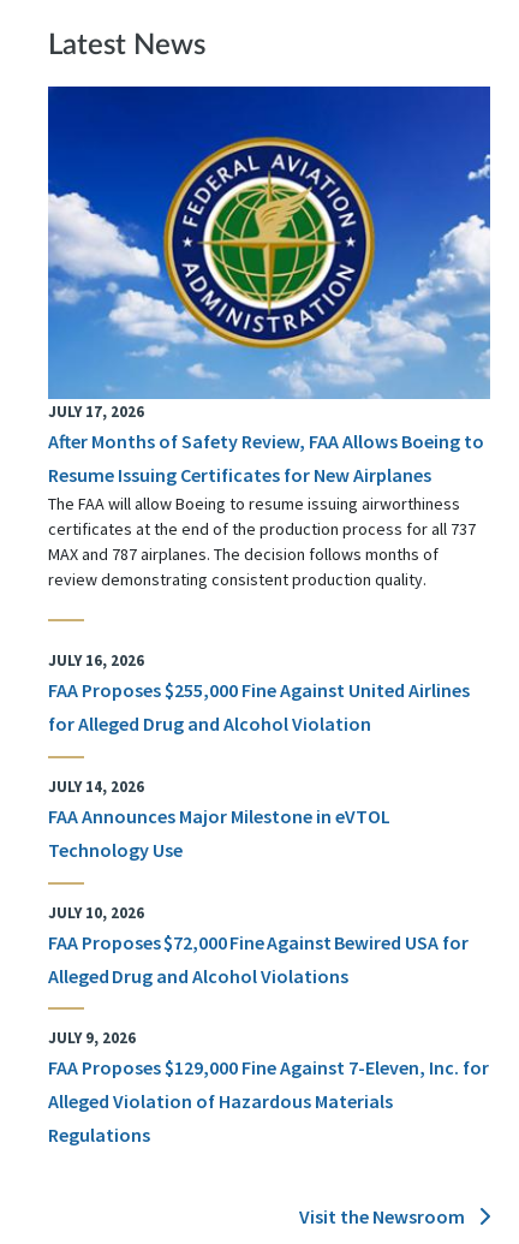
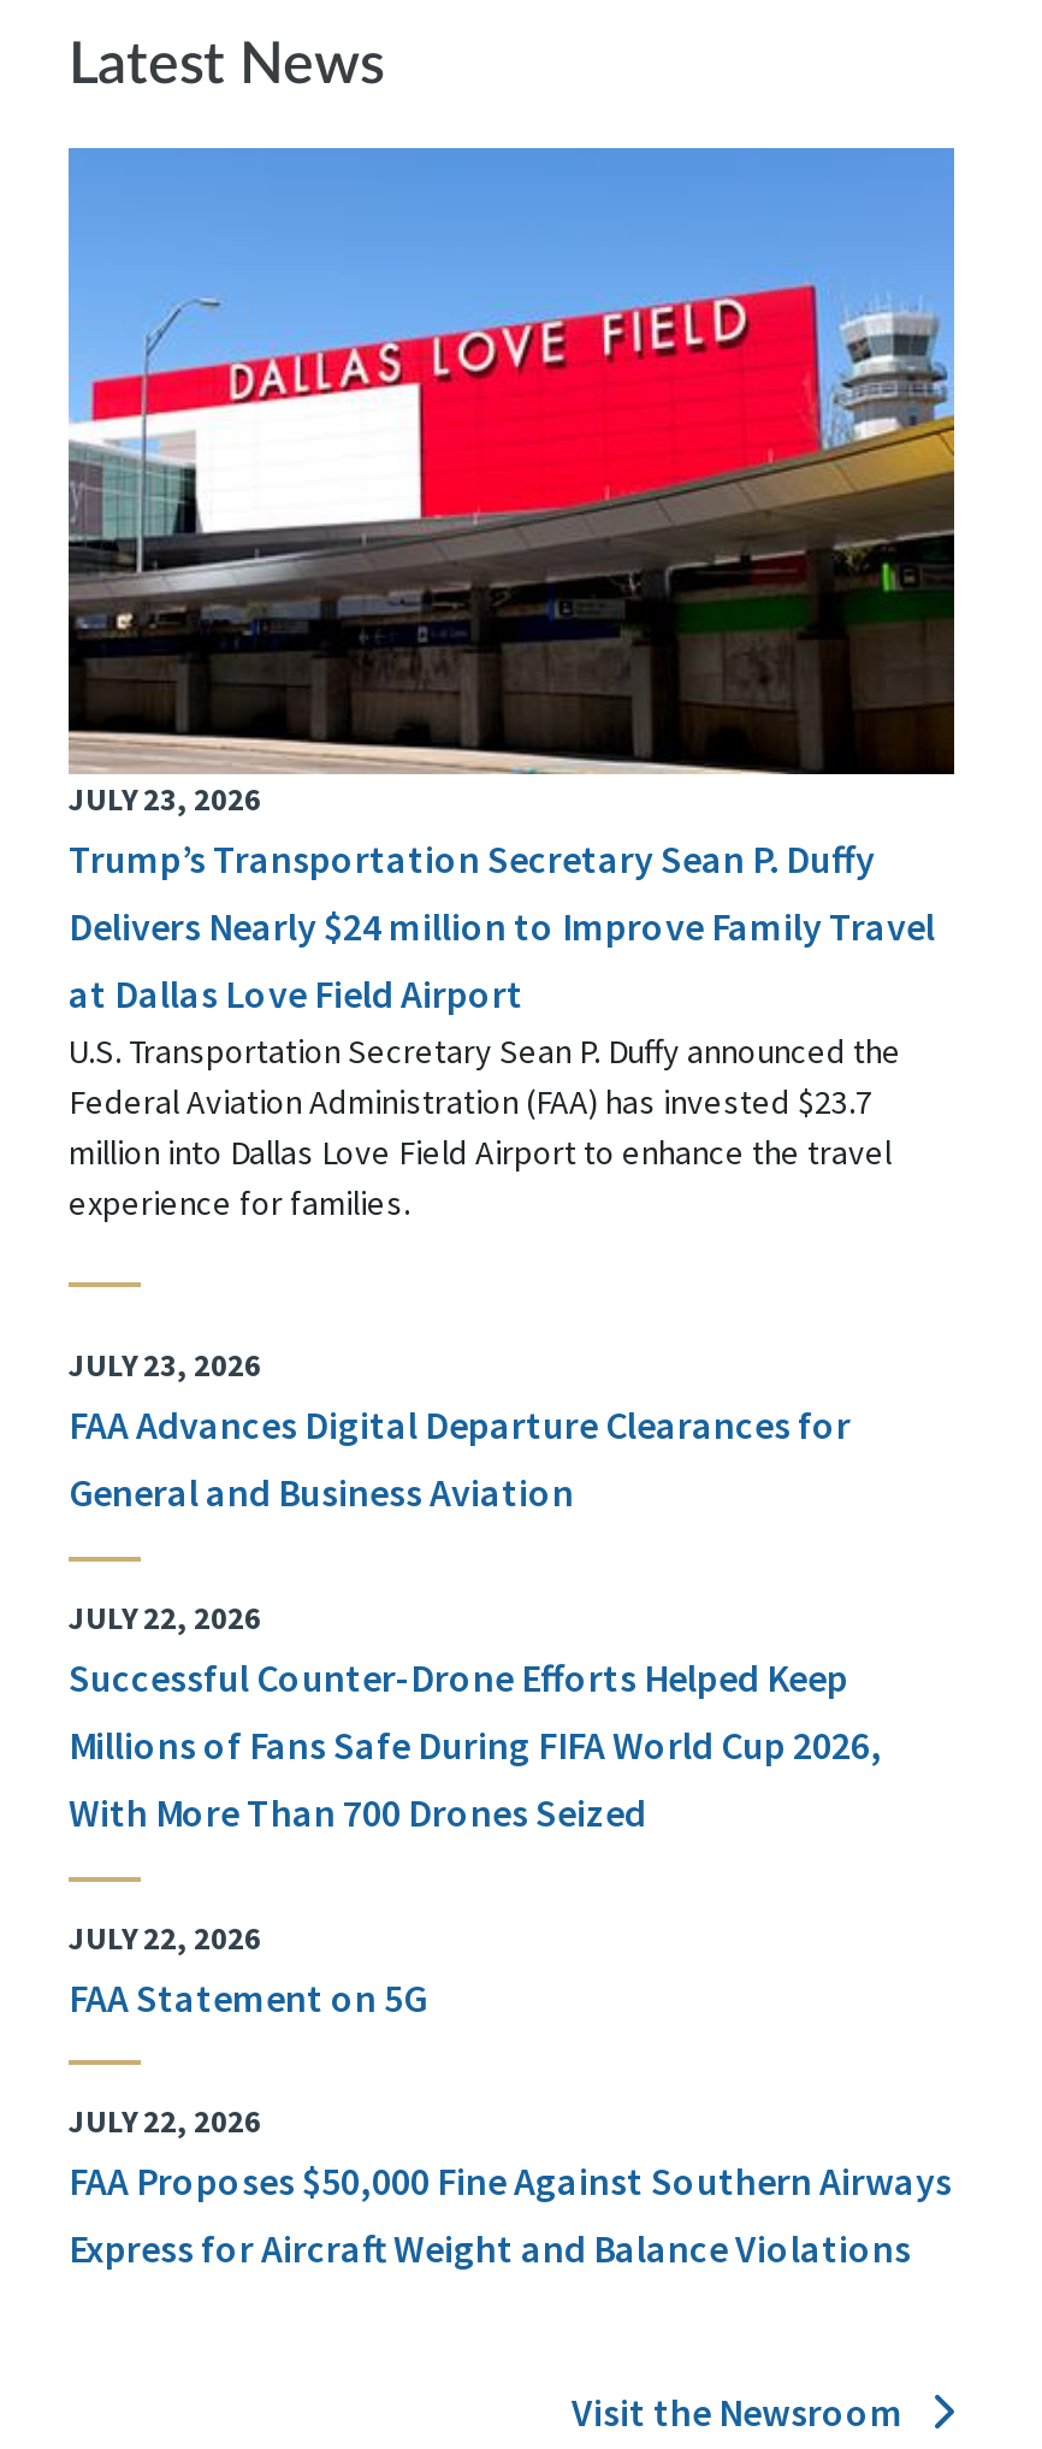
- [image]
- JULY 17, 2026
- After Months of Safety Review, FAA Allows Boeing to
- Resume Issuing Certificates for New Airplanes
- The FAA will allow Boeing to resume issuing airworthiness
- certificates at the end of the production process for all 737
- MAX and 787 airplanes. The decision follows months of
- review demonstrating consistent production quality.
+ [image]
+ JULY 23, 2026
+ Trump’s Transportation Secretary Sean P. Duffy
+ Delivers Nearly $24 million to Improve Family Travel
+ at Dallas Love Field Airport
+ U.S. Transportation Secretary Sean P. Duffy announced the
+ Federal Aviation Administration (FAA) has invested $23.7
+ million into Dallas Love Field Airport to enhance the travel
+ experience for families.

- JULY 16, 2026
- FAA Proposes $255,000 Fine Against United Airlines
- for Alleged Drug and Alcohol Violation
+ JULY 23, 2026
+ FAA Advances Digital Departure Clearances for
+ General and Business Aviation

- JULY 14, 2026
- FAA Announces Major Milestone in eVTOL
- Technology Use
+ JULY 22, 2026
+ Successful Counter-Drone Efforts Helped Keep
+ Millions of Fans Safe During FIFA World Cup 2026,
+ With More Than 700 Drones Seized

- JULY 10, 2026
- FAA Proposes $72,000 Fine Against Bewired USA for
- Alleged Drug and Alcohol Violations
+ JULY 22, 2026
+ FAA Statement on 5G

- JULY 9, 2026
- FAA Proposes $129,000 Fine Against 7-Eleven, Inc. for
- Alleged Violation of Hazardous Materials
- Regulations
+ JULY 22, 2026
+ FAA Proposes $50,000 Fine Against Southern Airways
+ Express for Aircraft Weight and Balance Violations
